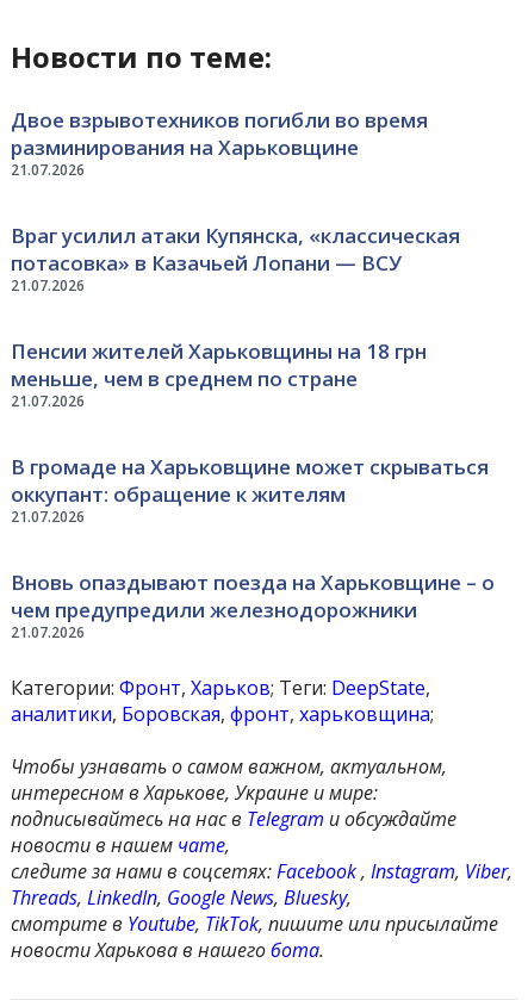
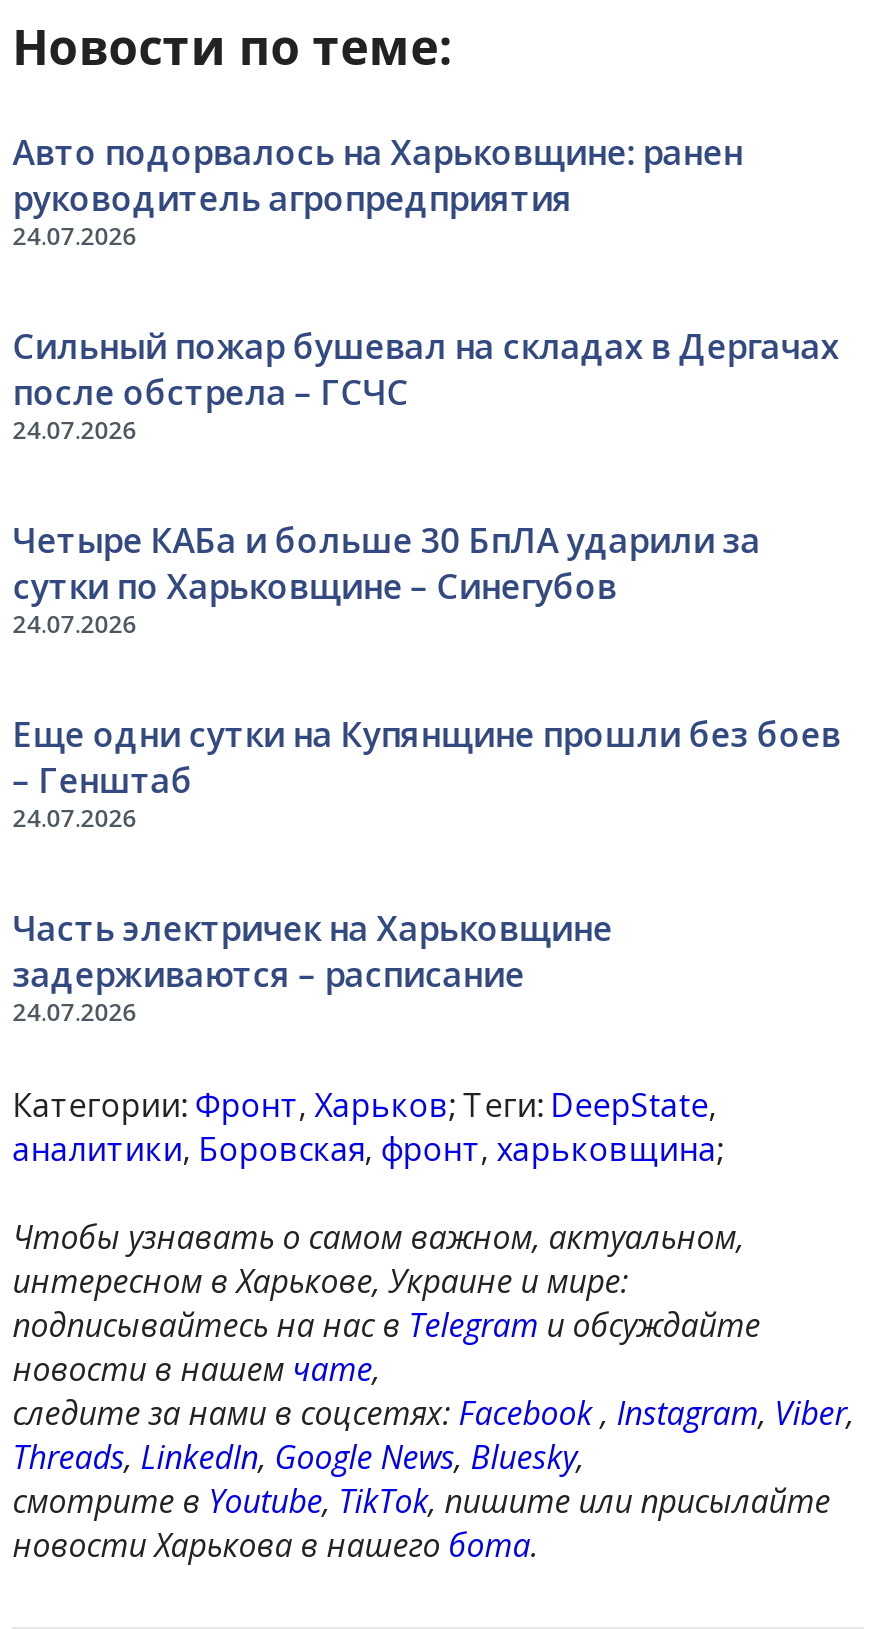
- Двое взрывотехников погибли во время
- разминирования на Харьковщине
+ Авто подорвалось на Харьковщине: ранен
+ руководитель агропредприятия

- 21.07.2026
+ 24.07.2026

- Враг усилил атаки Купянска, «классическая
- потасовка» в Казачьей Лопани — ВСУ
+ Сильный пожар бушевал на складах в Дергачах
+ после обстрела – ГСЧС

- 21.07.2026
+ 24.07.2026

- Пенсии жителей Харьковщины на 18 грн
- меньше, чем в среднем по стране
+ Четыре КАБа и больше 30 БпЛА ударили за
+ сутки по Харьковщине – Синегубов

- 21.07.2026
+ 24.07.2026

- В громаде на Харьковщине может скрываться
- оккупант: обращение к жителям
+ Еще одни сутки на Купянщине прошли без боев
+ – Генштаб

- 21.07.2026
+ 24.07.2026

- Вновь опаздывают поезда на Харьковщине – о
- чем предупредили железнодорожники
+ Часть электричек на Харьковщине
+ задерживаются – расписание

- 21.07.2026
+ 24.07.2026
